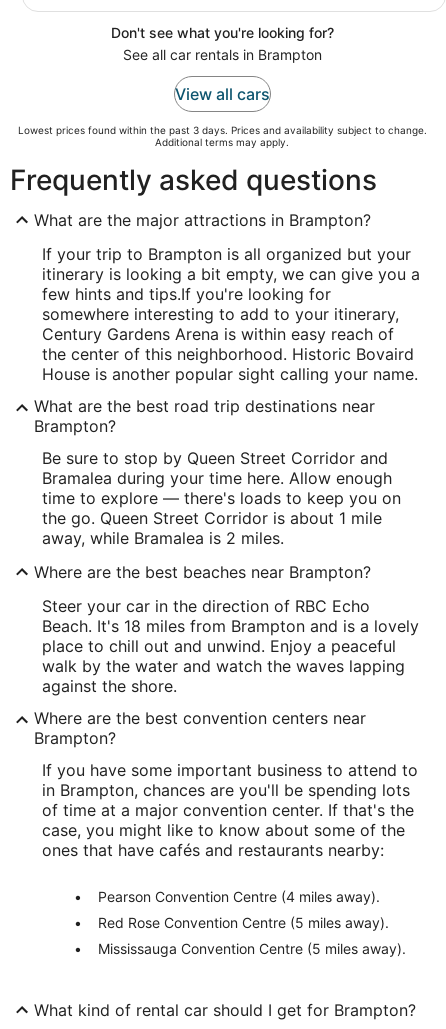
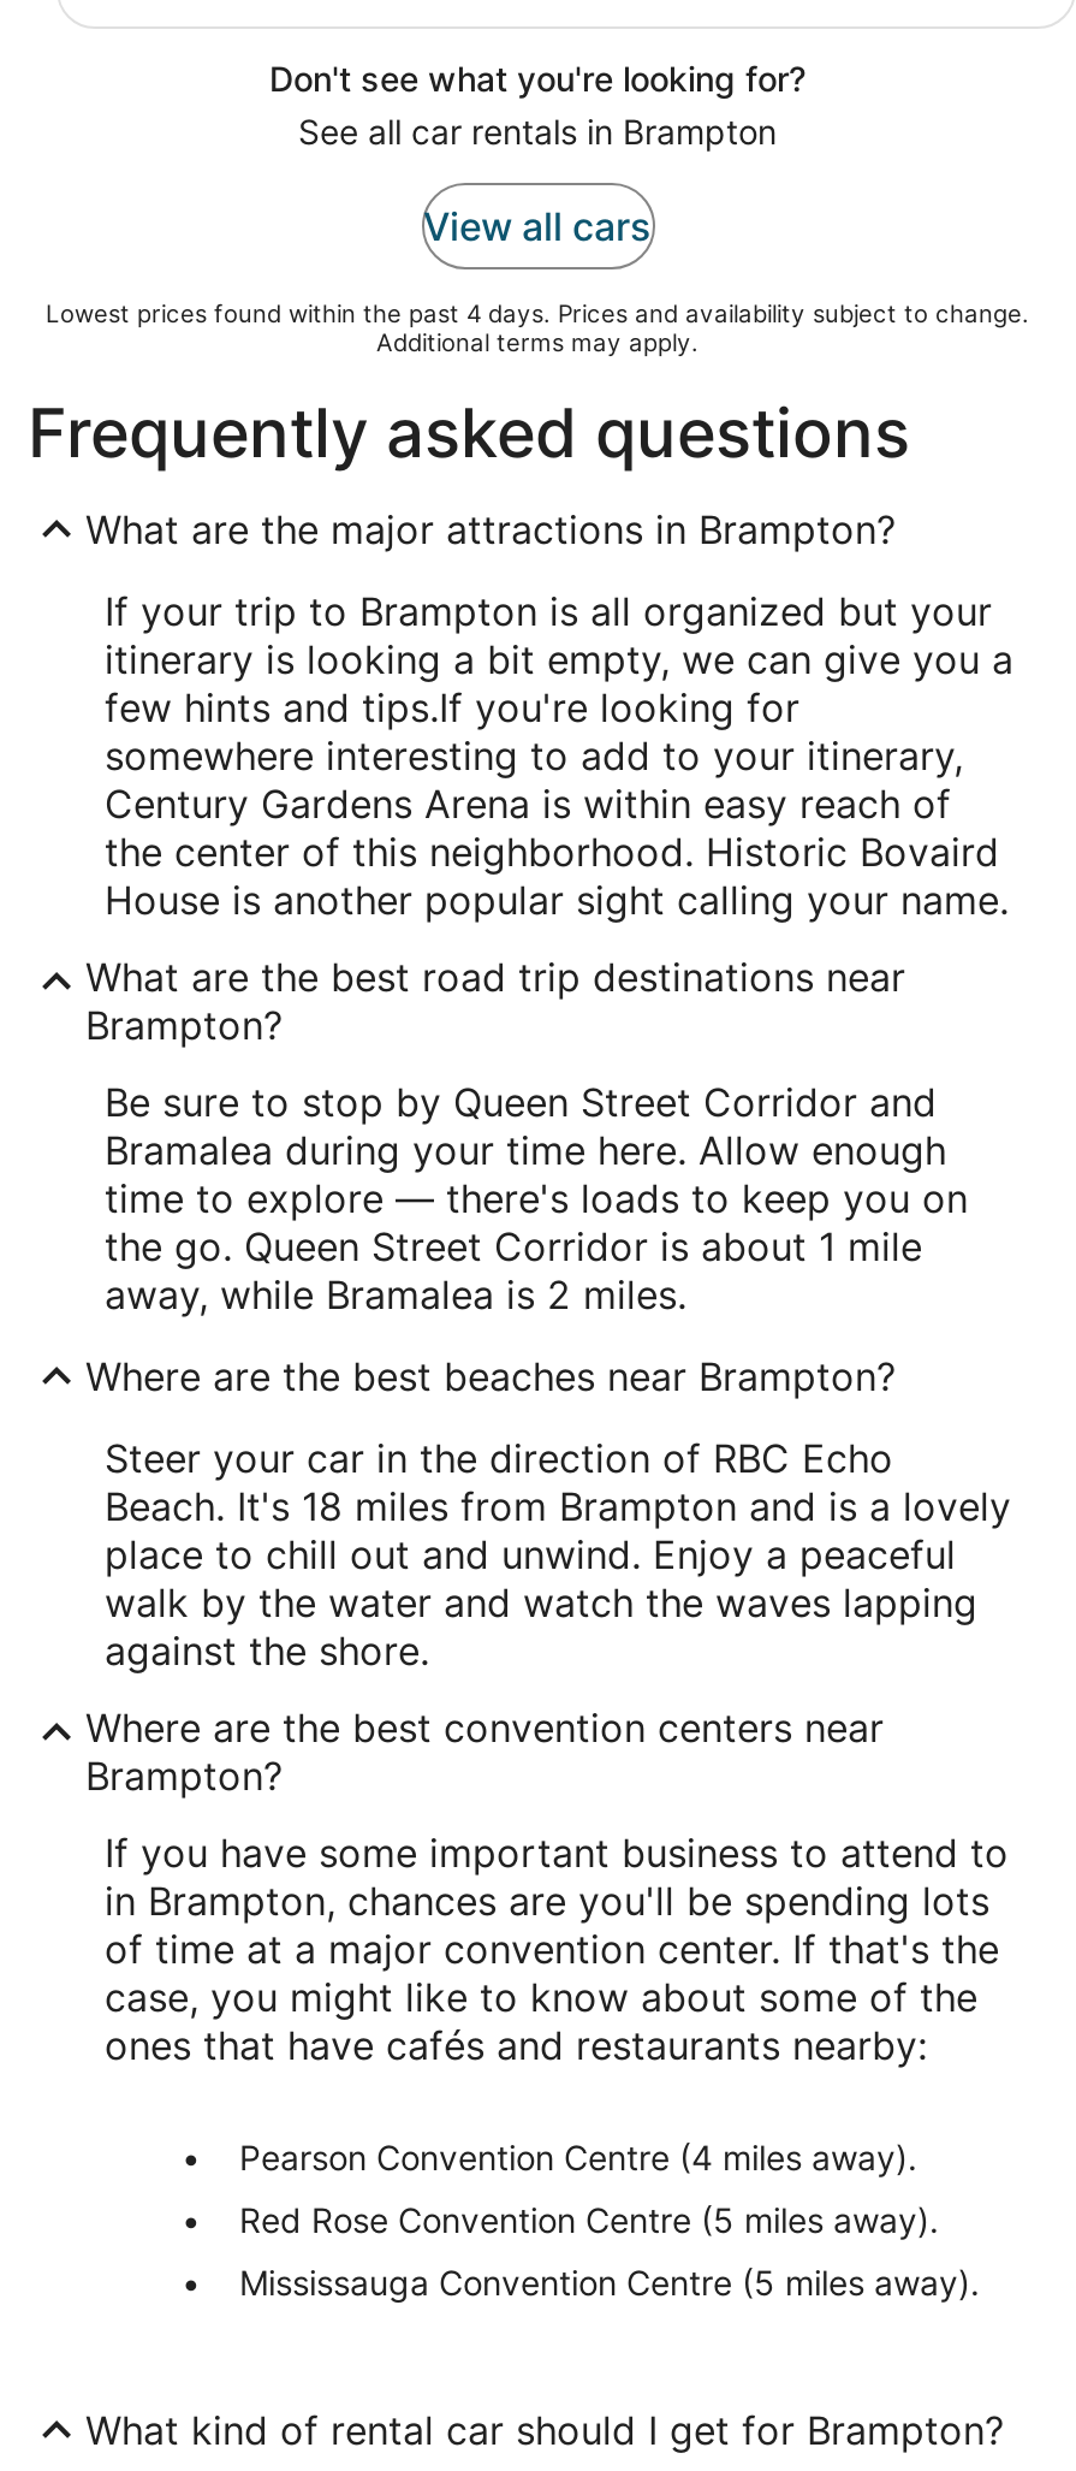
- Lowest prices found within the past 3 days. Prices and availability subject to change.
+ Lowest prices found within the past 4 days. Prices and availability subject to change.
